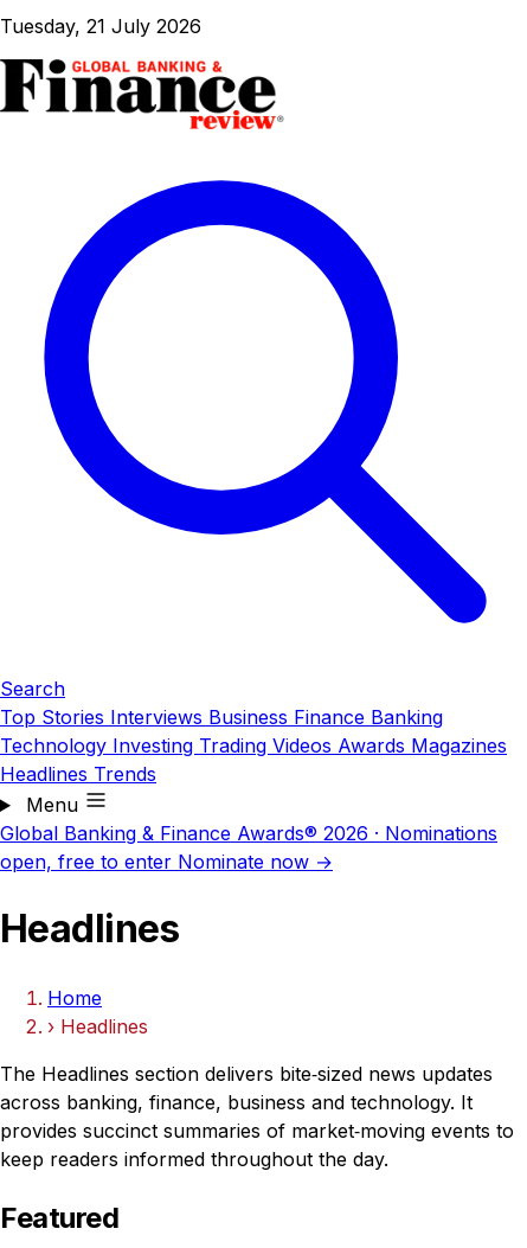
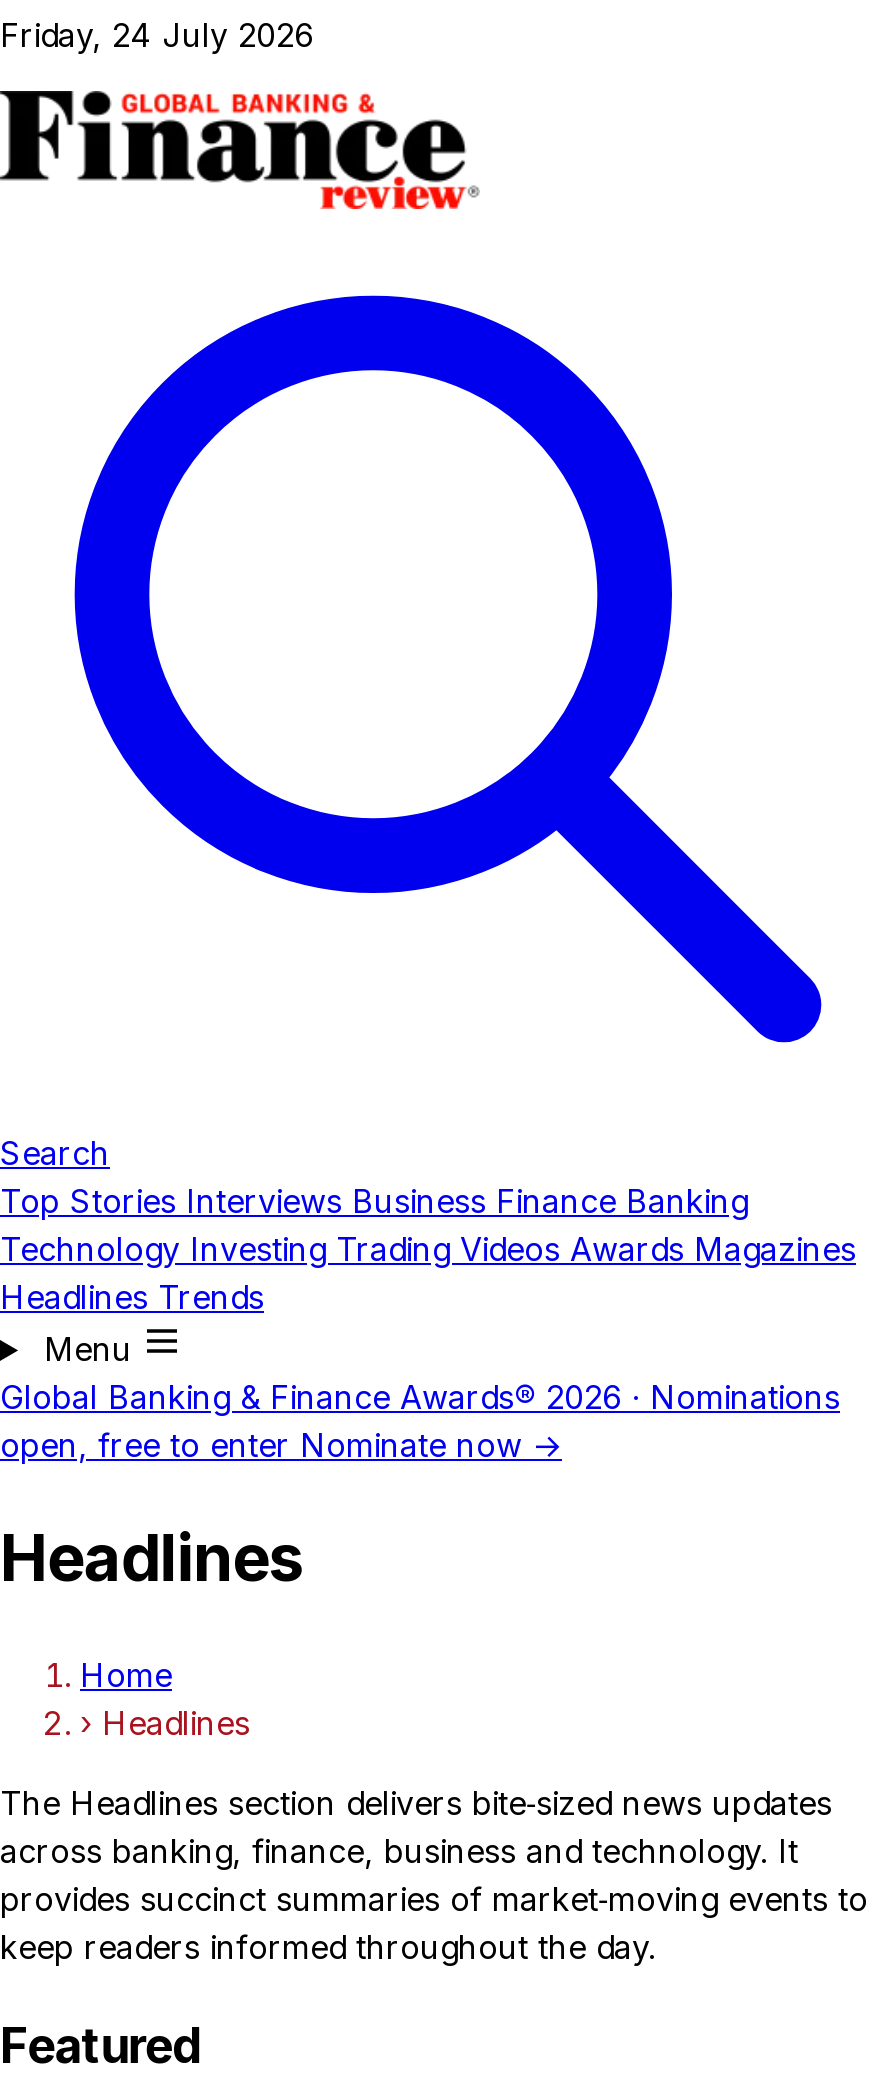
- Tuesday, 21 July 2026
+ Friday, 24 July 2026
